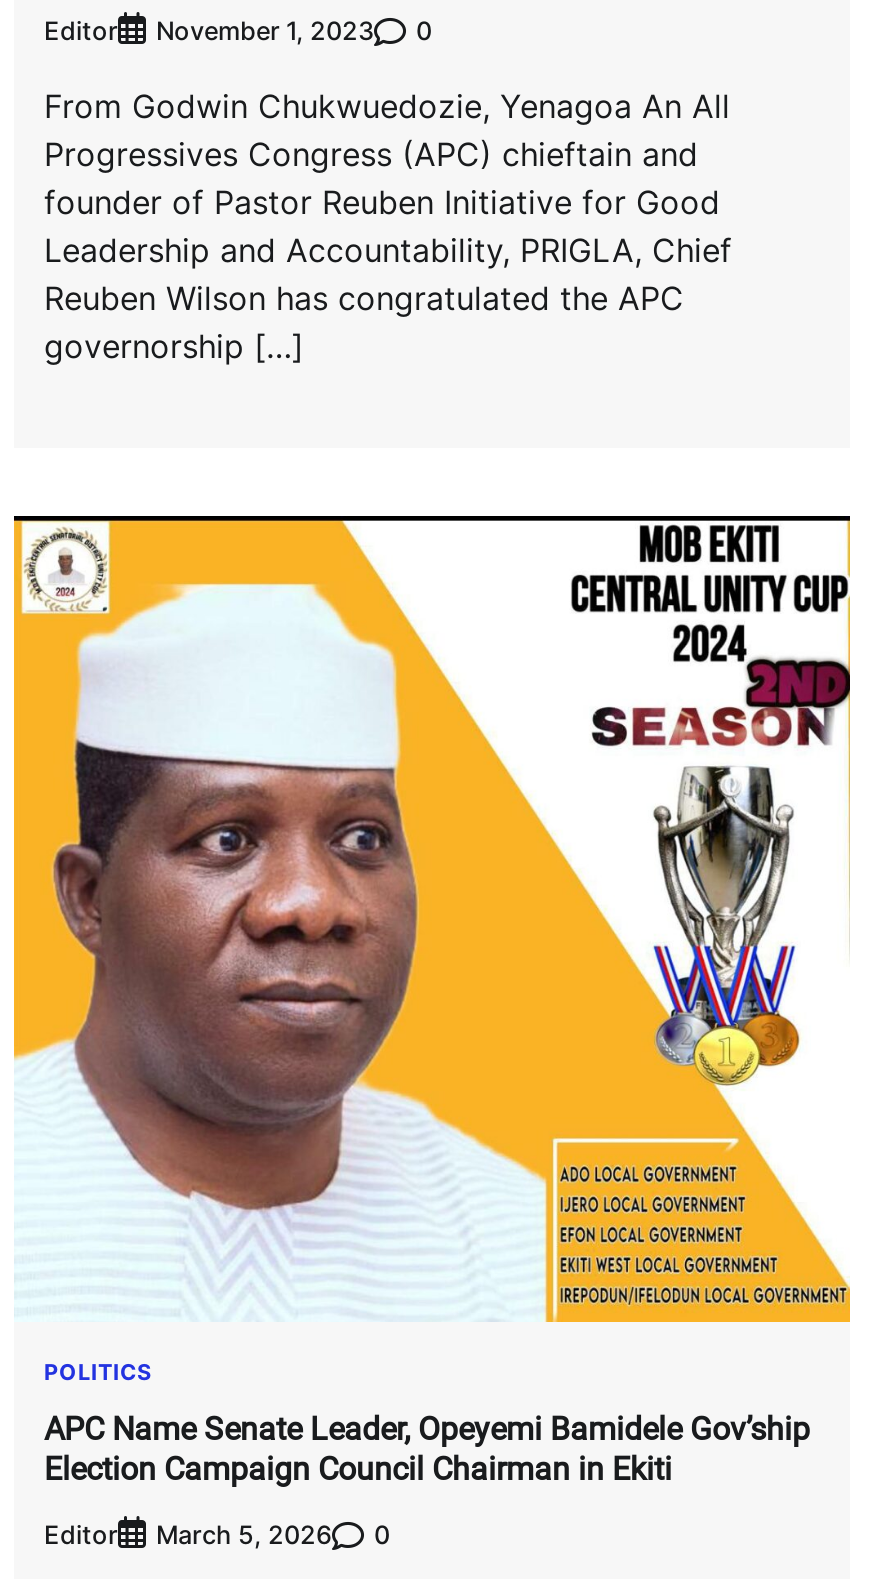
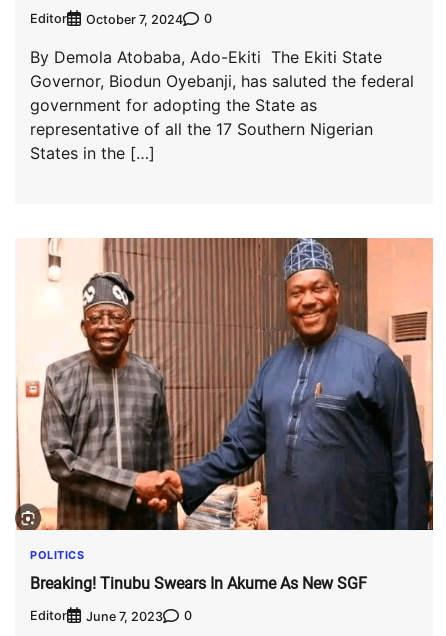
- Editor November 1, 2023 0
+ Editor October 7, 2024 0

- From Godwin Chukwuedozie, Yenagoa An All
- Progressives Congress (APC) chieftain and
- founder of Pastor Reuben Initiative for Good
- Leadership and Accountability, PRIGLA, Chief
- Reuben Wilson has congratulated the APC
- governorship […]
+ By Demola Atobaba, Ado-Ekiti The Ekiti State
+ Governor, Biodun Oyebanji, has saluted the federal
+ government for adopting the State as
+ representative of all the 17 Southern Nigerian
+ States in the […]

- [image]
+ [image]

- APC Name Senate Leader, Opeyemi Bamidele Gov’ship
- Election Campaign Council Chairman in Ekiti
+ Breaking! Tinubu Swears In Akume As New SGF

- Editor March 5, 2026 0
+ Editor June 7, 2023 0
